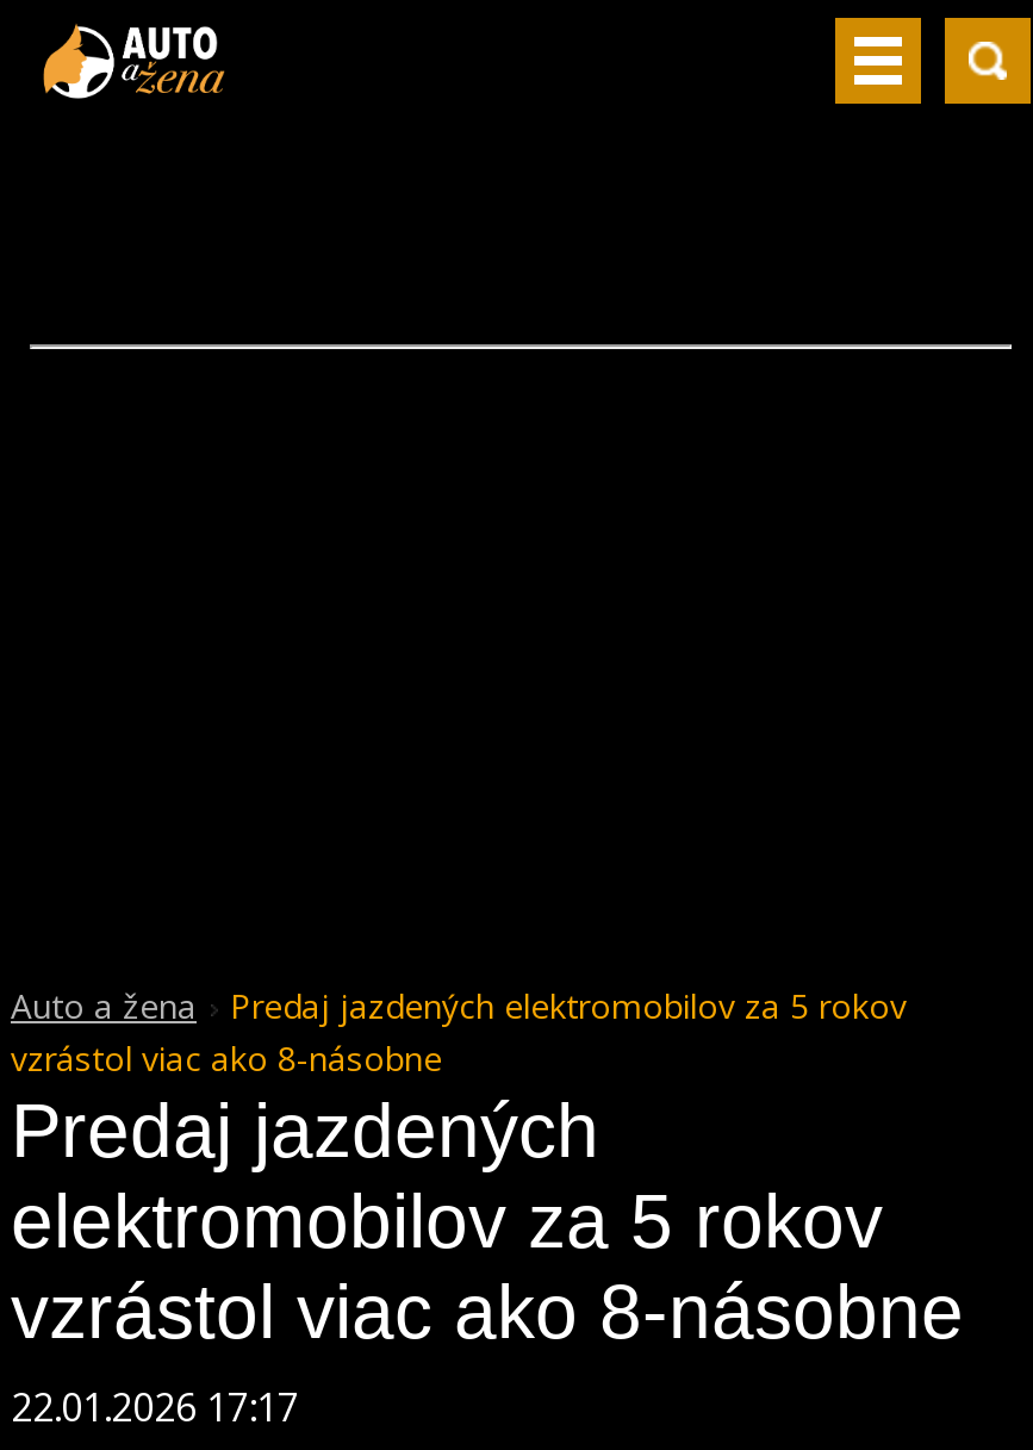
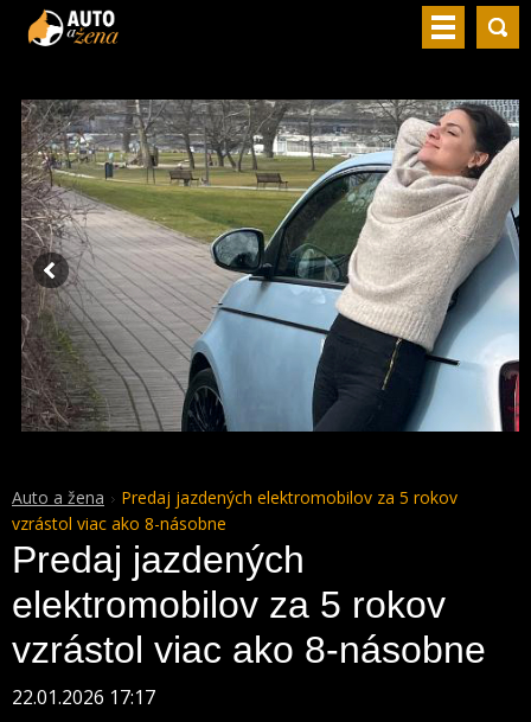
+ [image]
